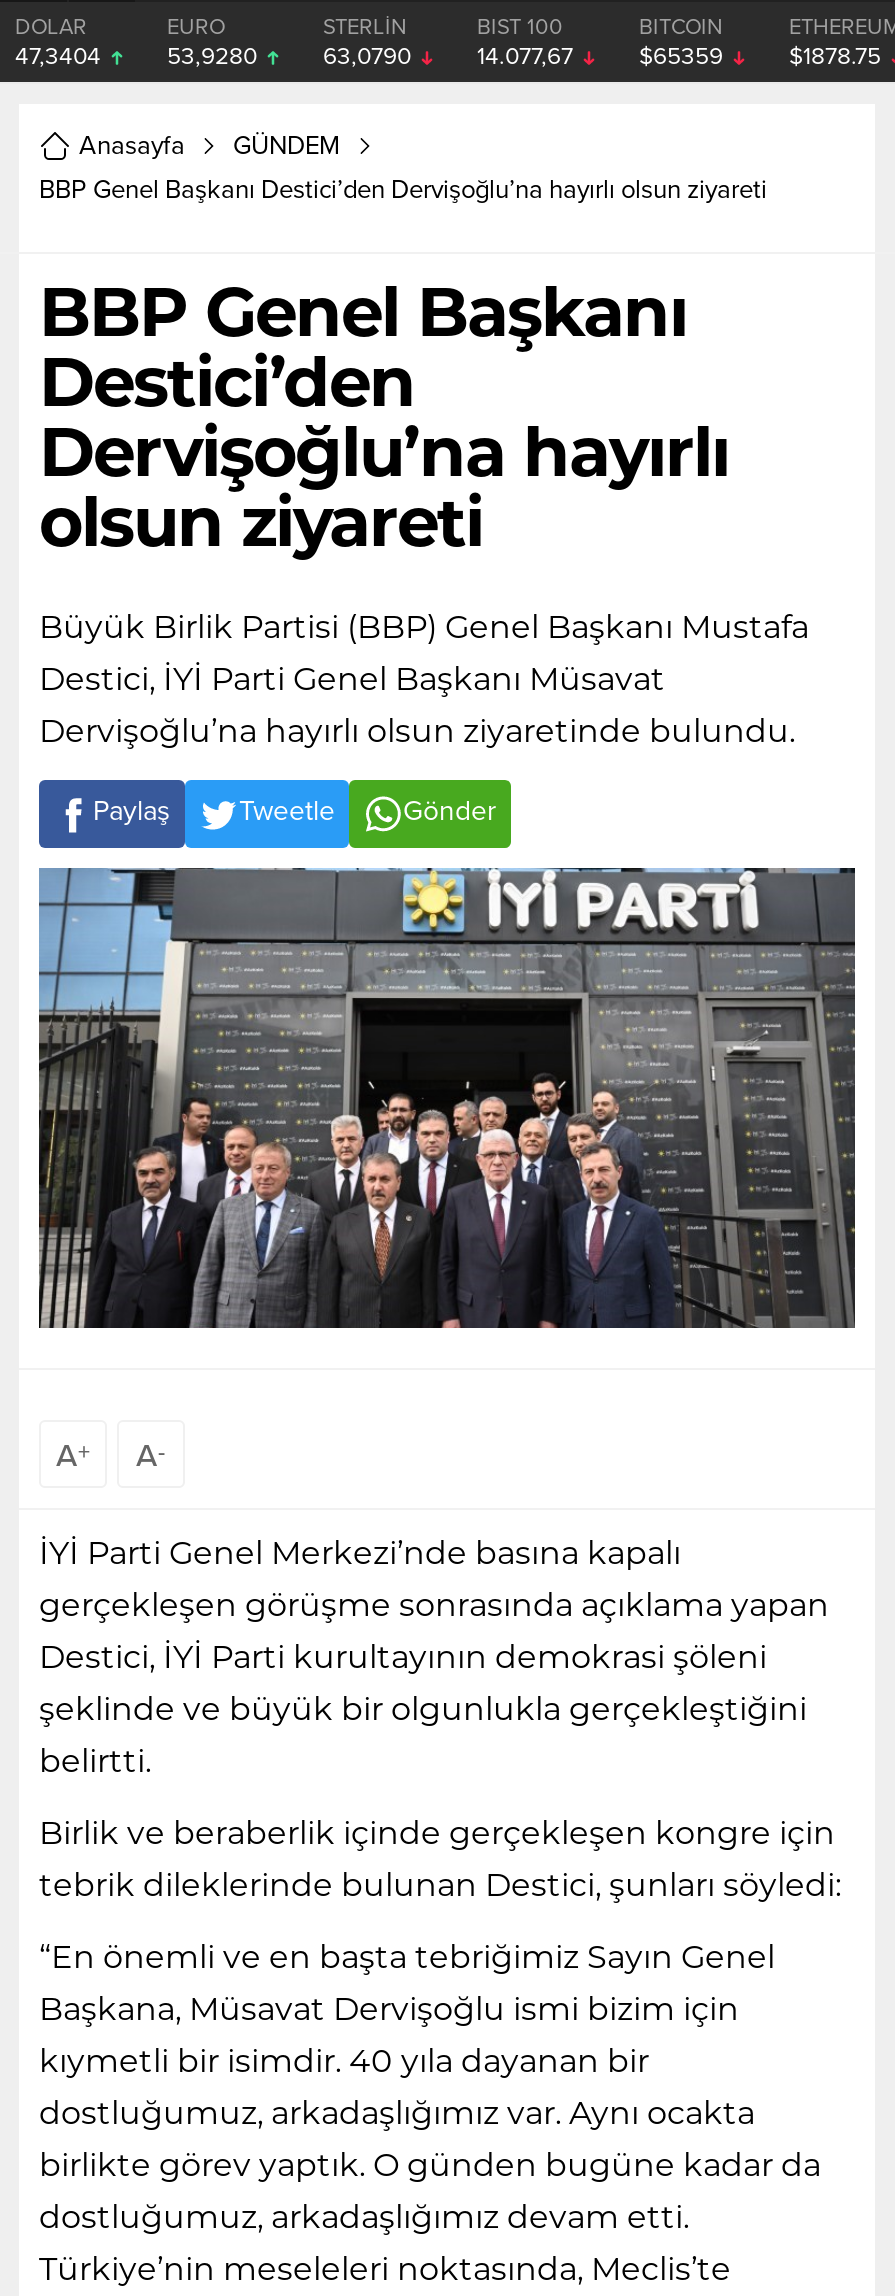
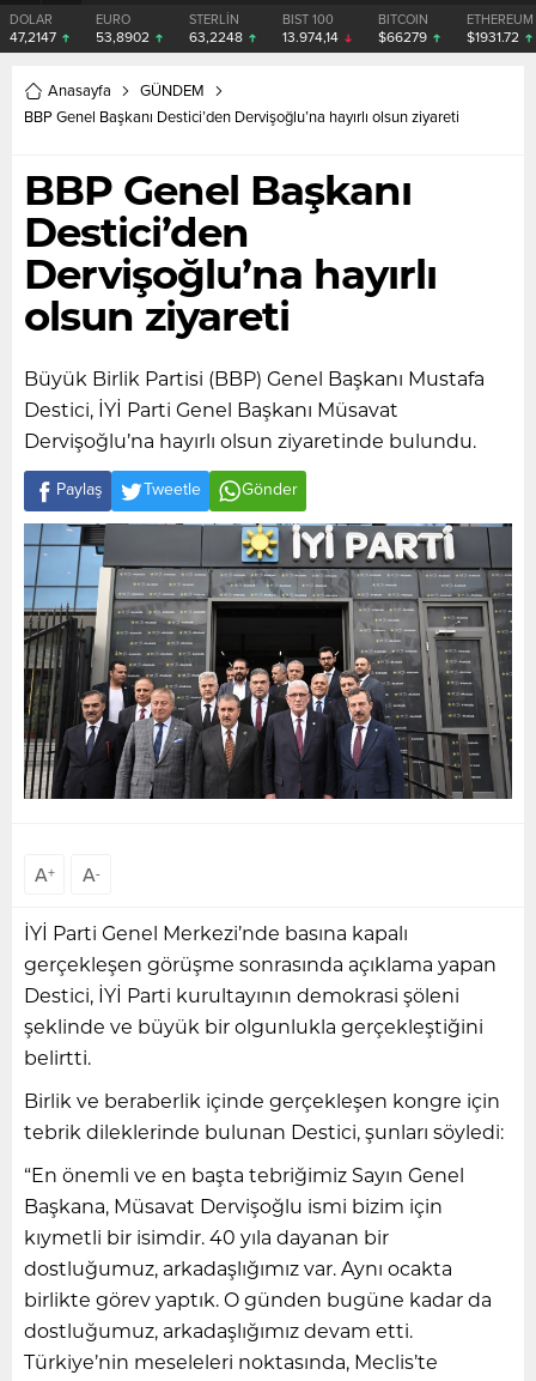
- 47,3404
+ 47,2147

- 53,9280
+ 53,8902

- 63,0790
+ 63,2248

- 14.077,67
+ 13.974,14

- $65359
+ $66279

- $1878.75
+ $1931.72
